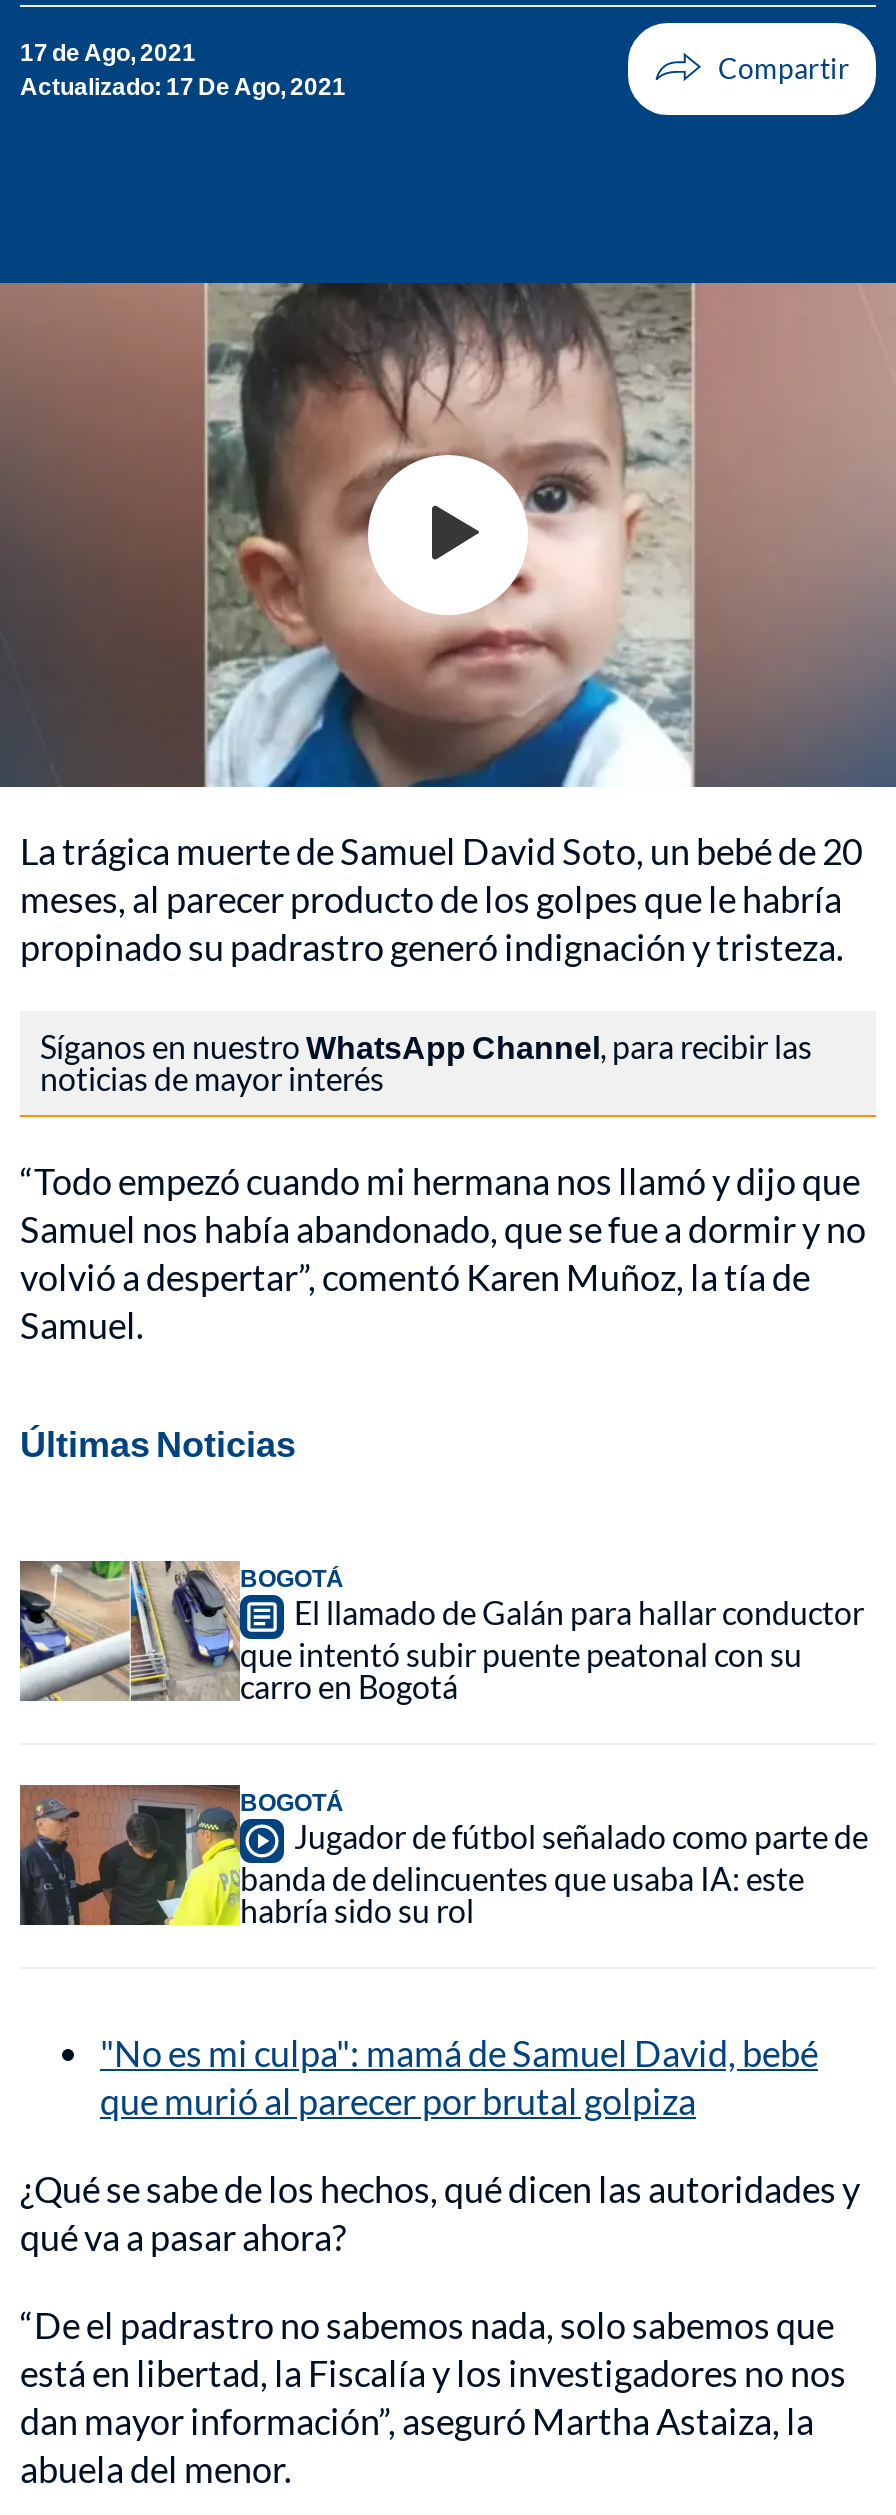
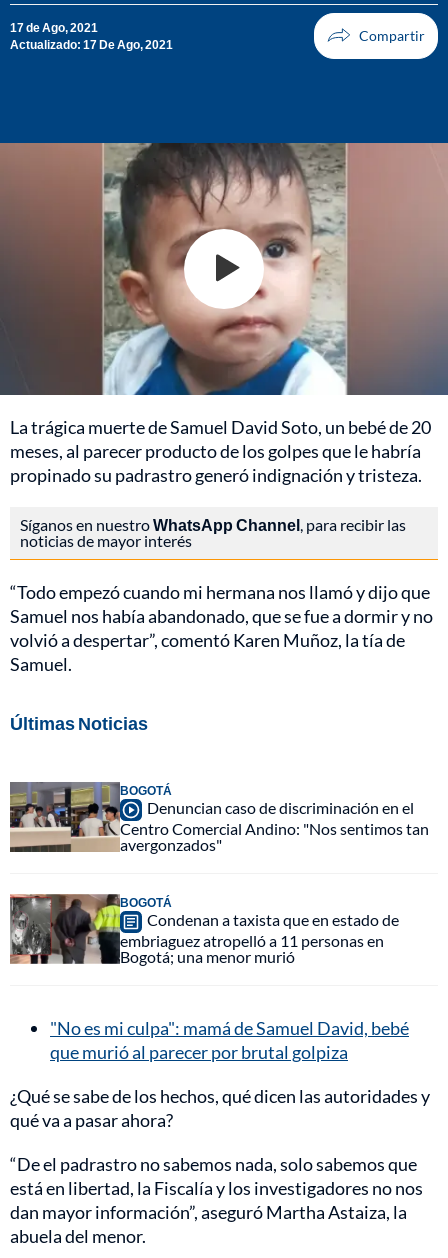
- [image]
- El llamado de Galán para hallar conductor
- que intentó subir puente peatonal con su
- carro en Bogotá
+ [image]
+ Denuncian caso de discriminación en el
+ Centro Comercial Andino: "Nos sentimos tan
+ avergonzados"

- [image]
- Jugador de fútbol señalado como parte de
- banda de delincuentes que usaba IA: este
- habría sido su rol
+ [image]
+ Condenan a taxista que en estado de
+ embriaguez atropelló a 11 personas en
+ Bogotá; una menor murió
